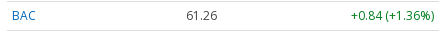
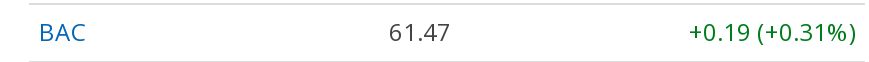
- 61.26
+ 61.47

- +0.84 (+1.36%)
+ +0.19 (+0.31%)
